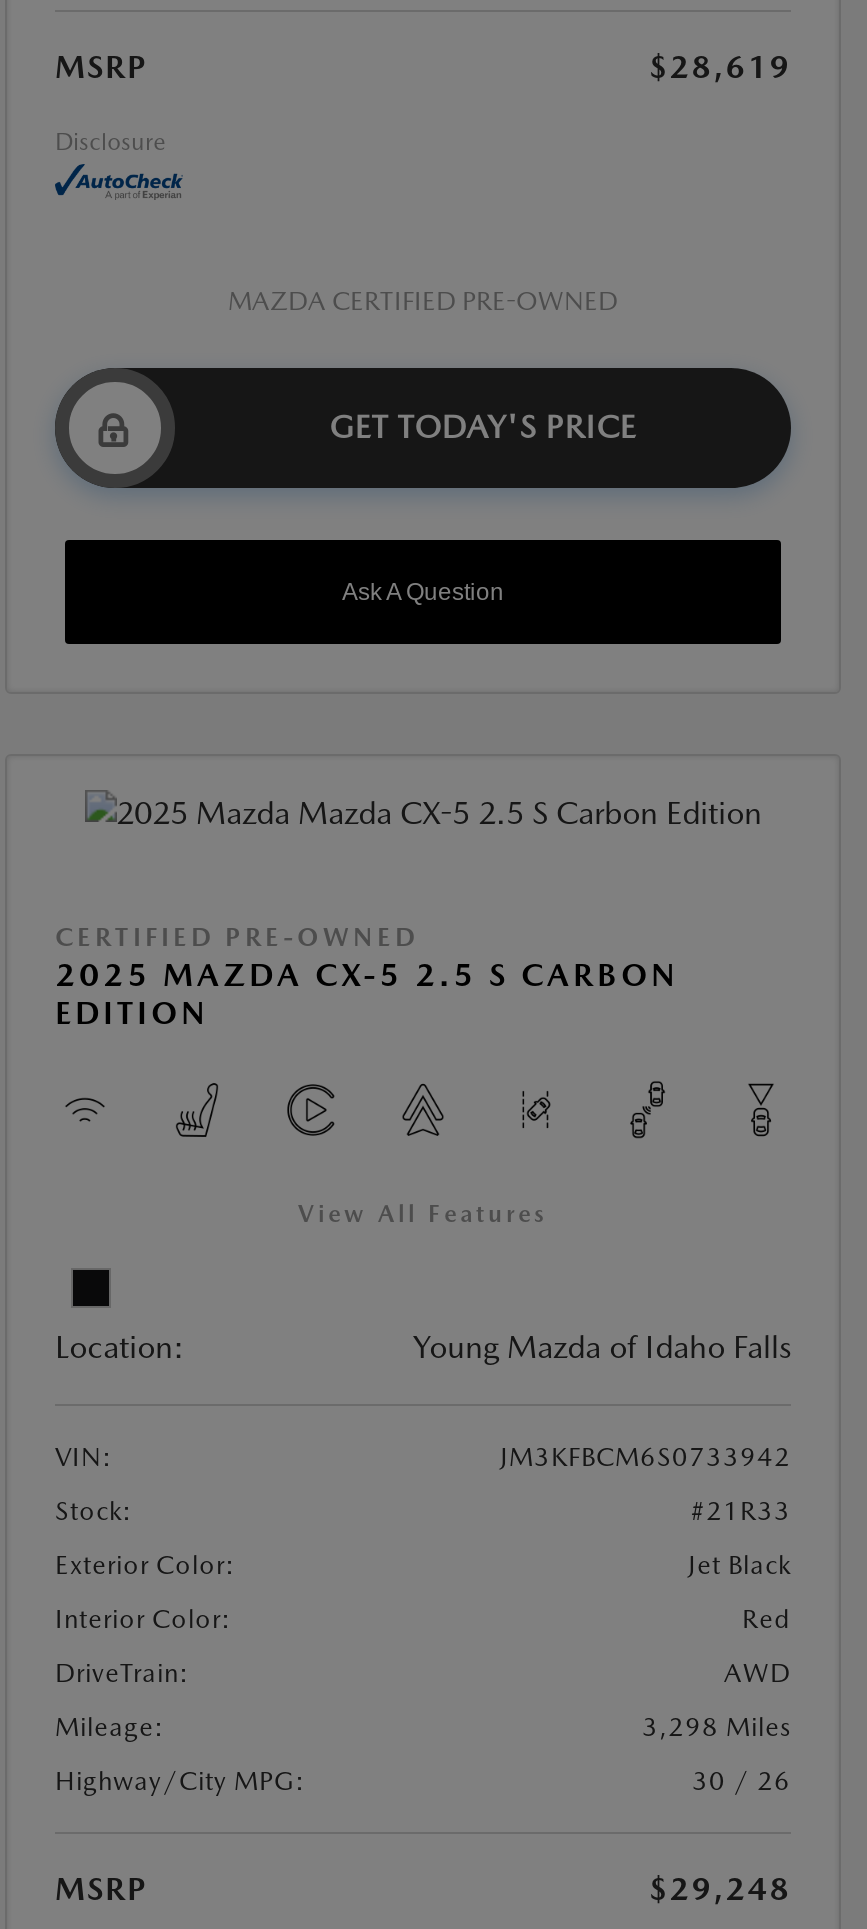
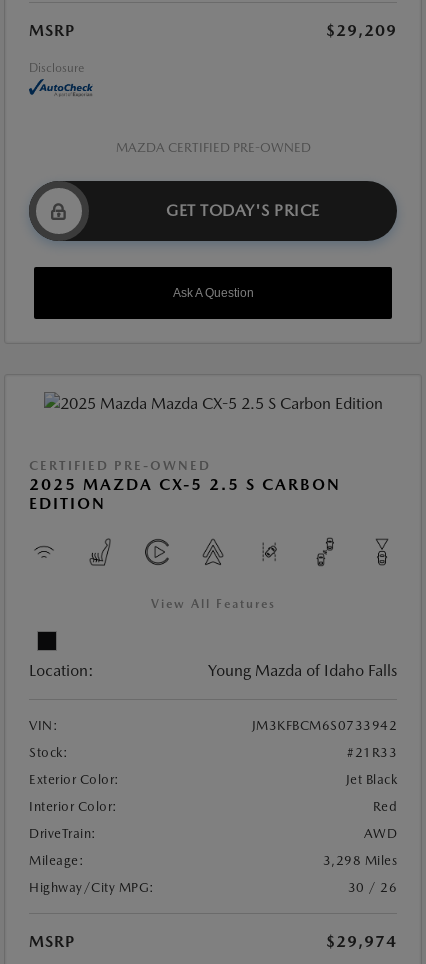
- $28,619
+ $29,209

- $29,248
+ $29,974
